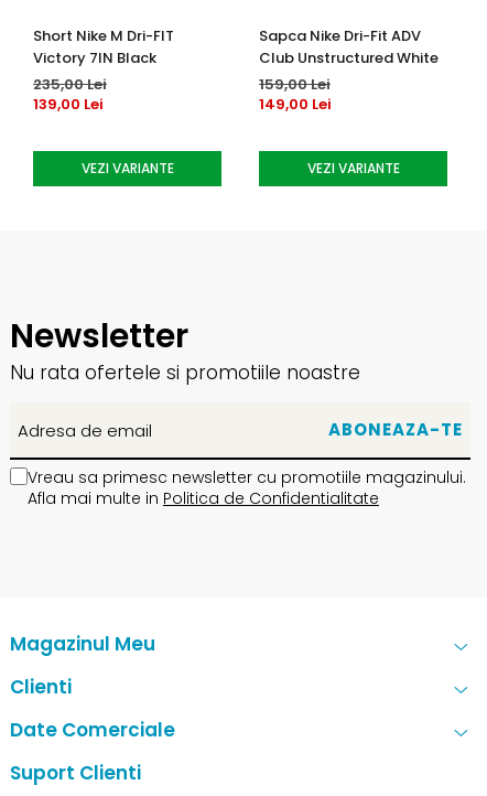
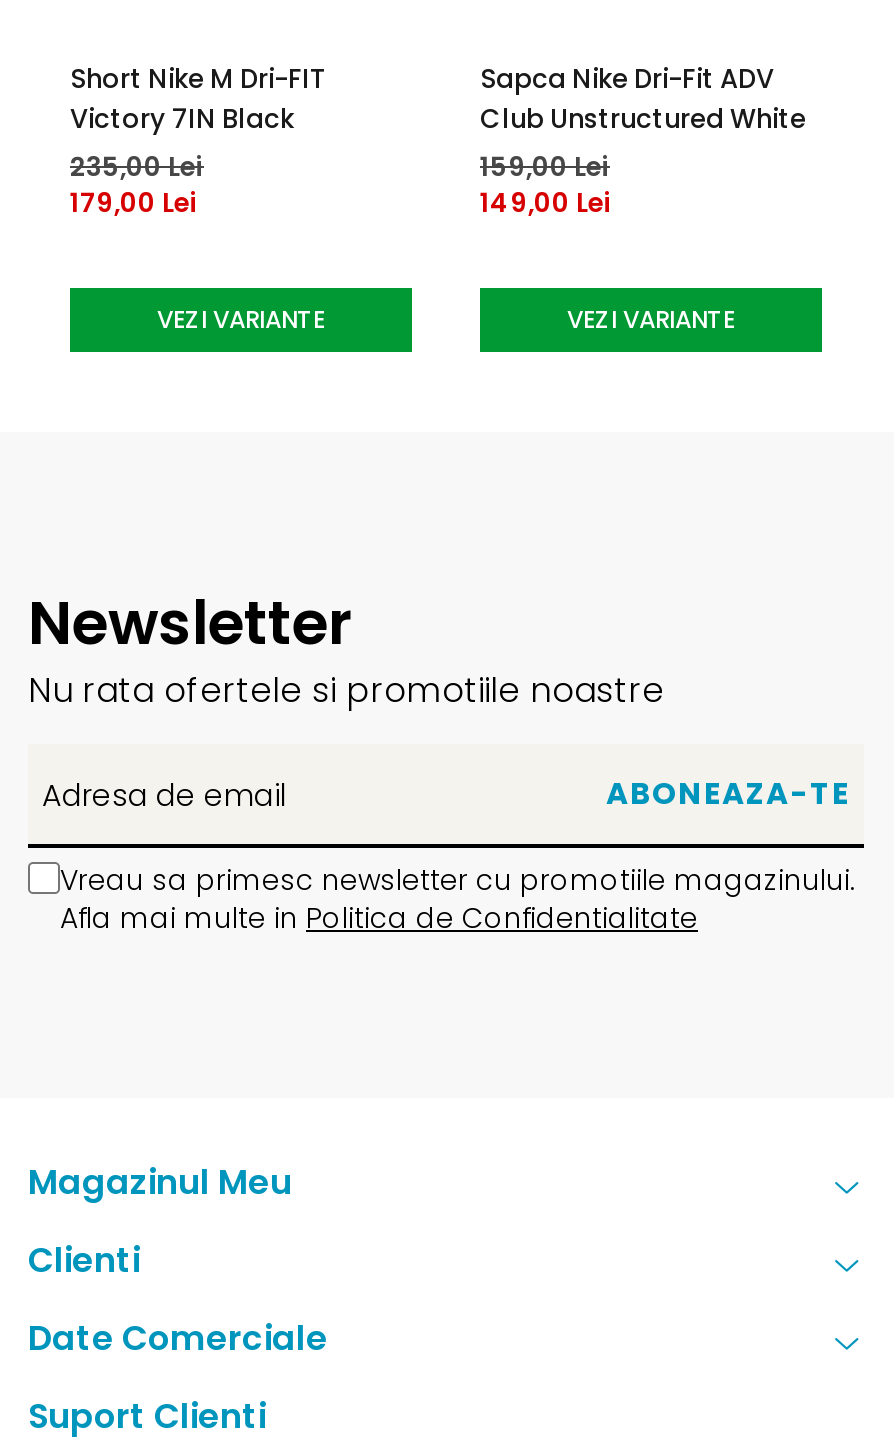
- 139,00 Lei
+ 179,00 Lei
